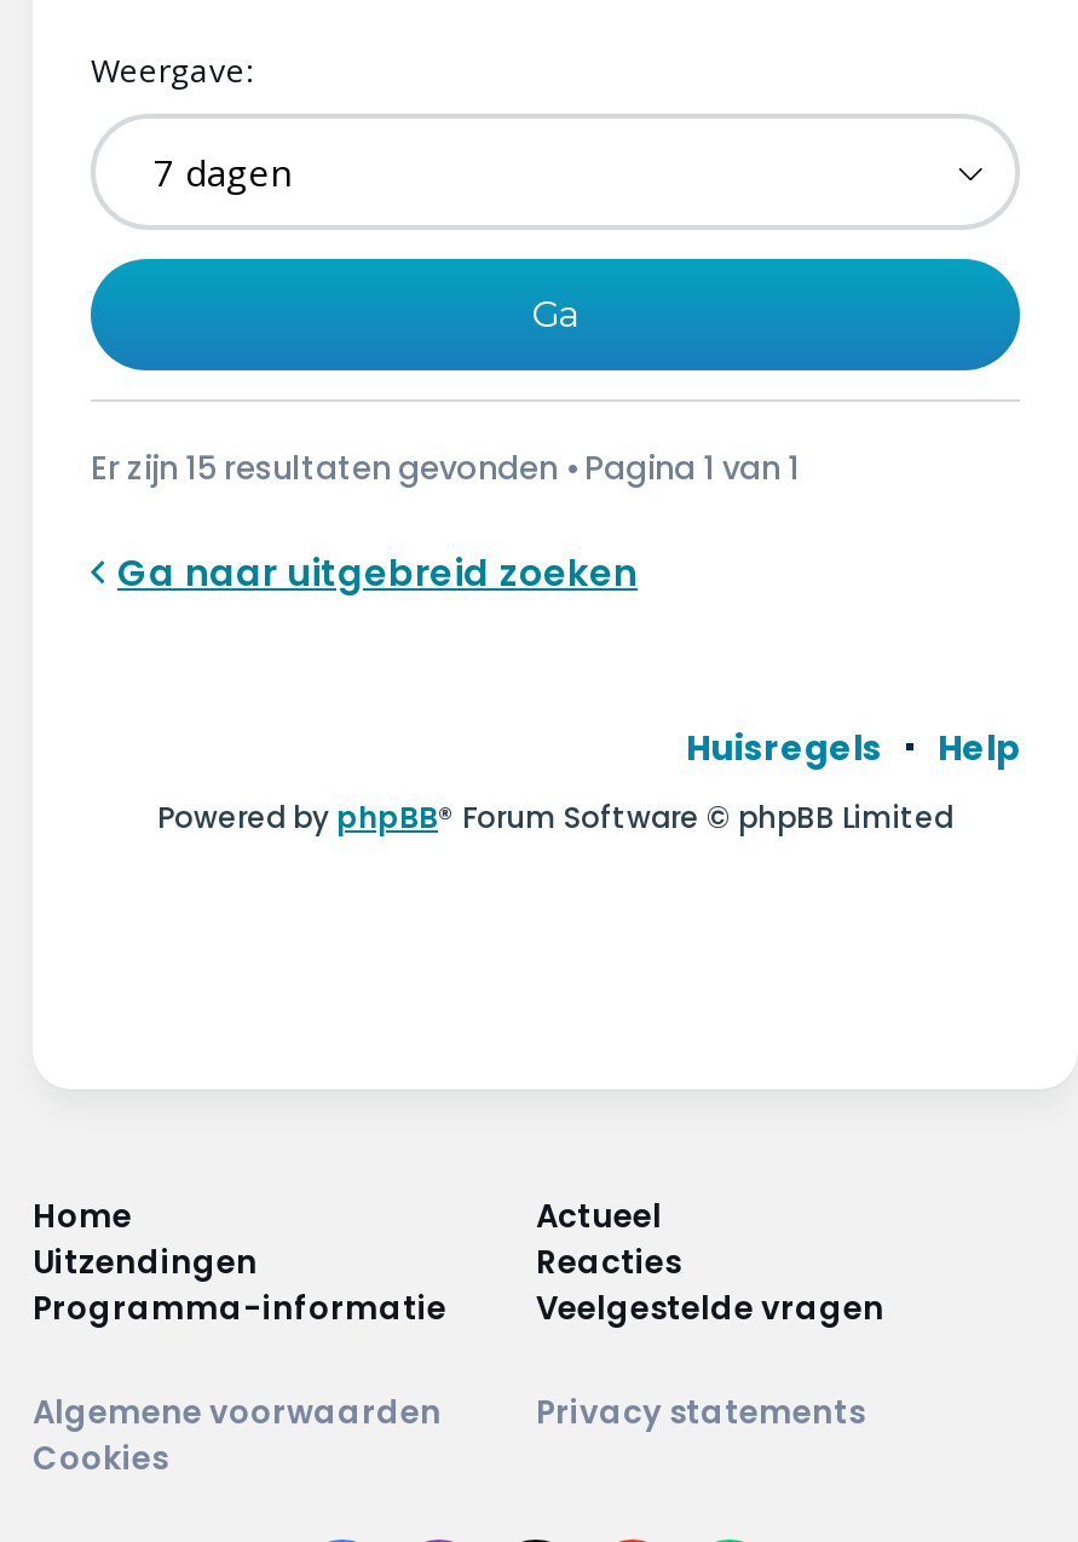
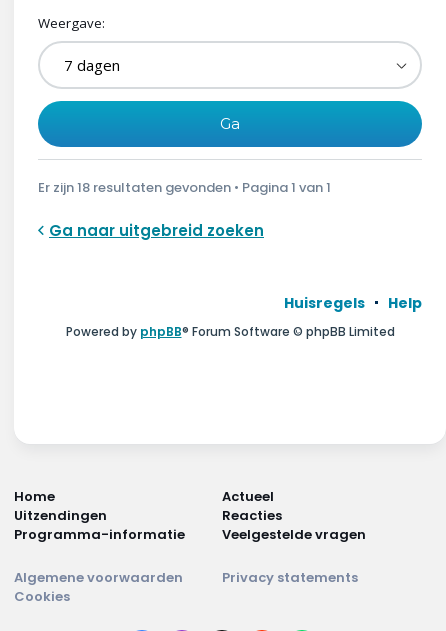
- Er zijn 15 resultaten gevonden • Pagina 1 van 1
+ Er zijn 18 resultaten gevonden • Pagina 1 van 1
